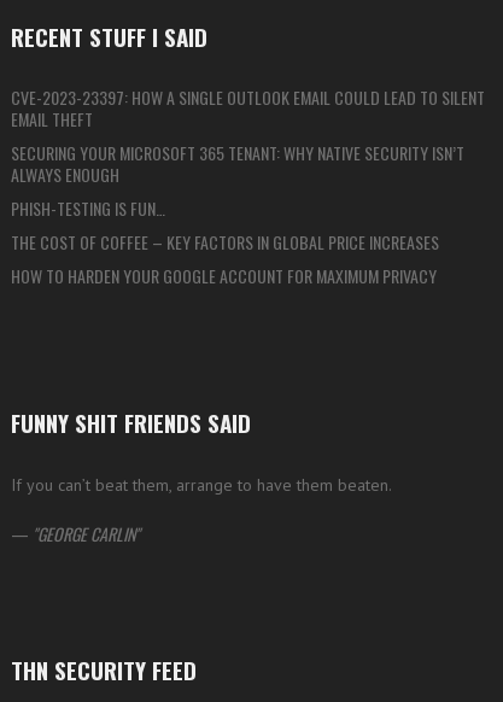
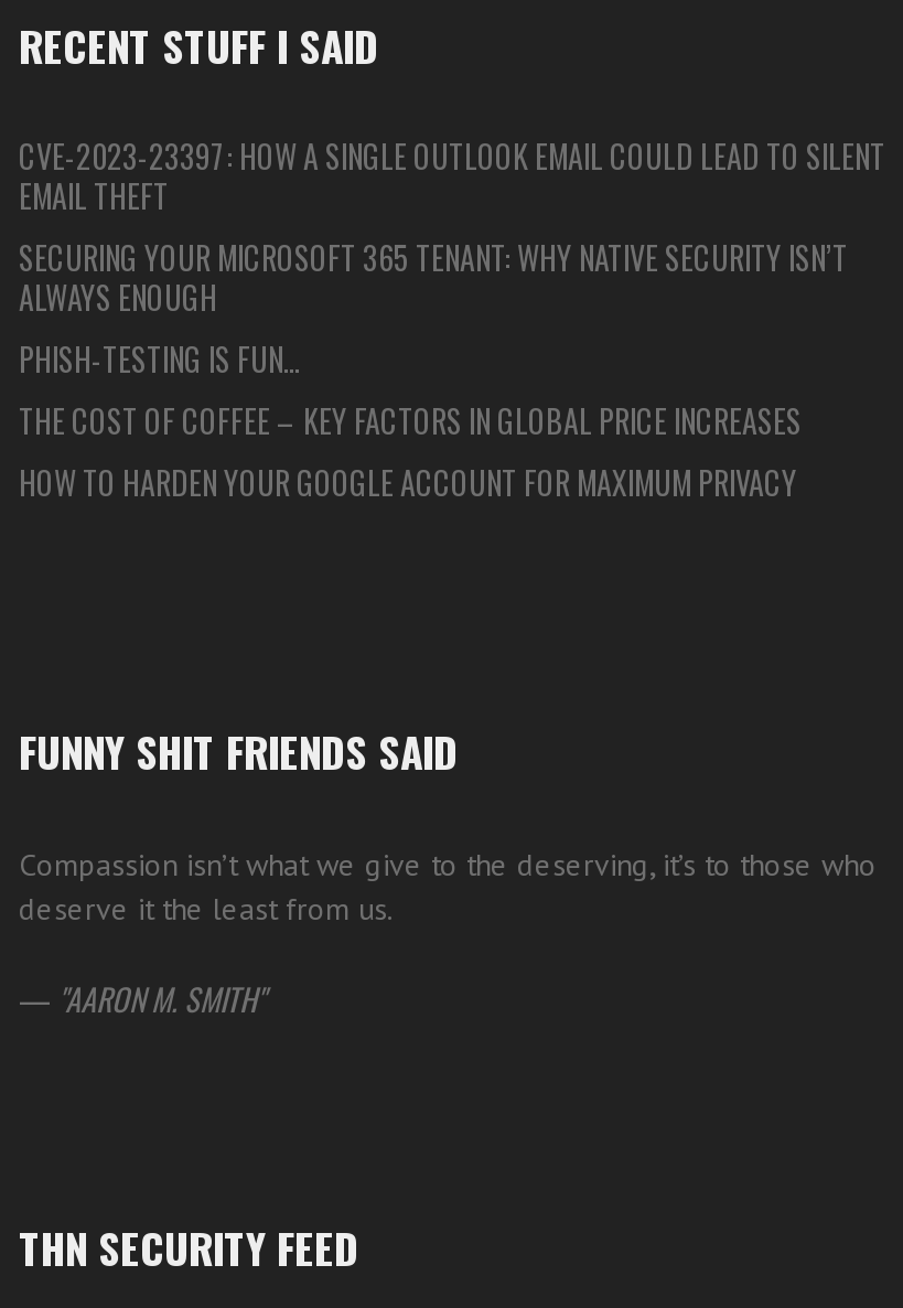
- If you can’t beat them, arrange to have them beaten.
+ Compassion isn’t what we give to the deserving, it’s to those who
+ deserve it the least from us.

- — GEORGE CARLIN
+ — AARON M. SMITH
